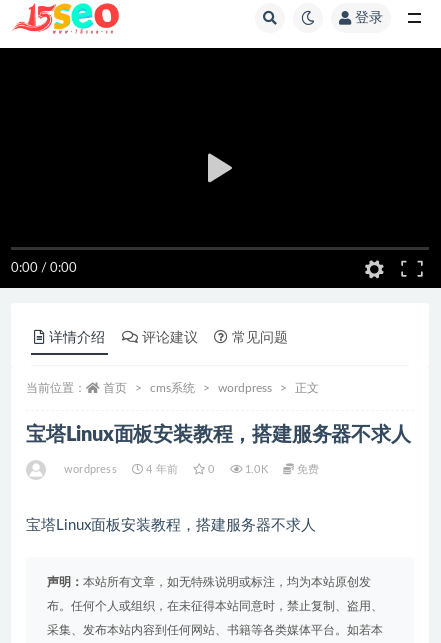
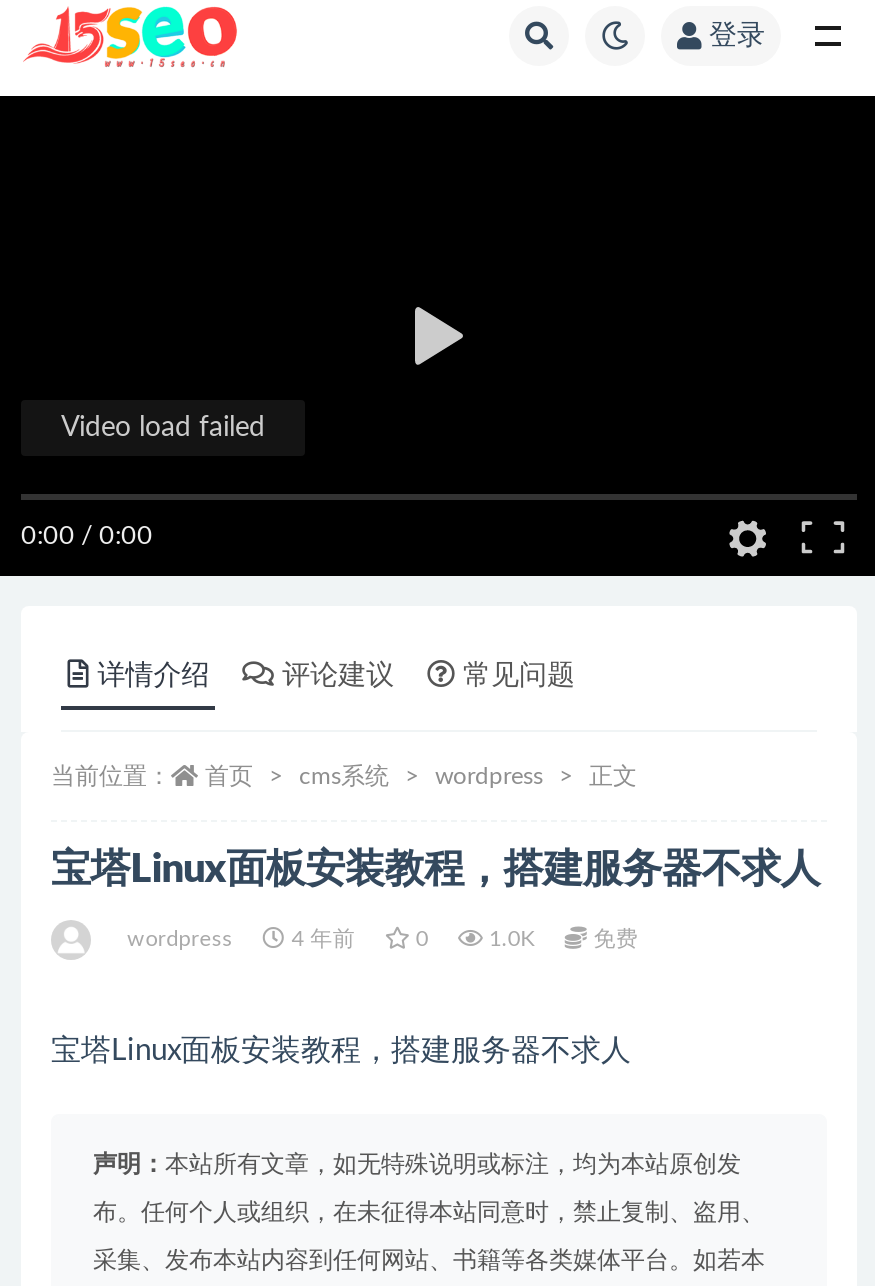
+ Video load failed
